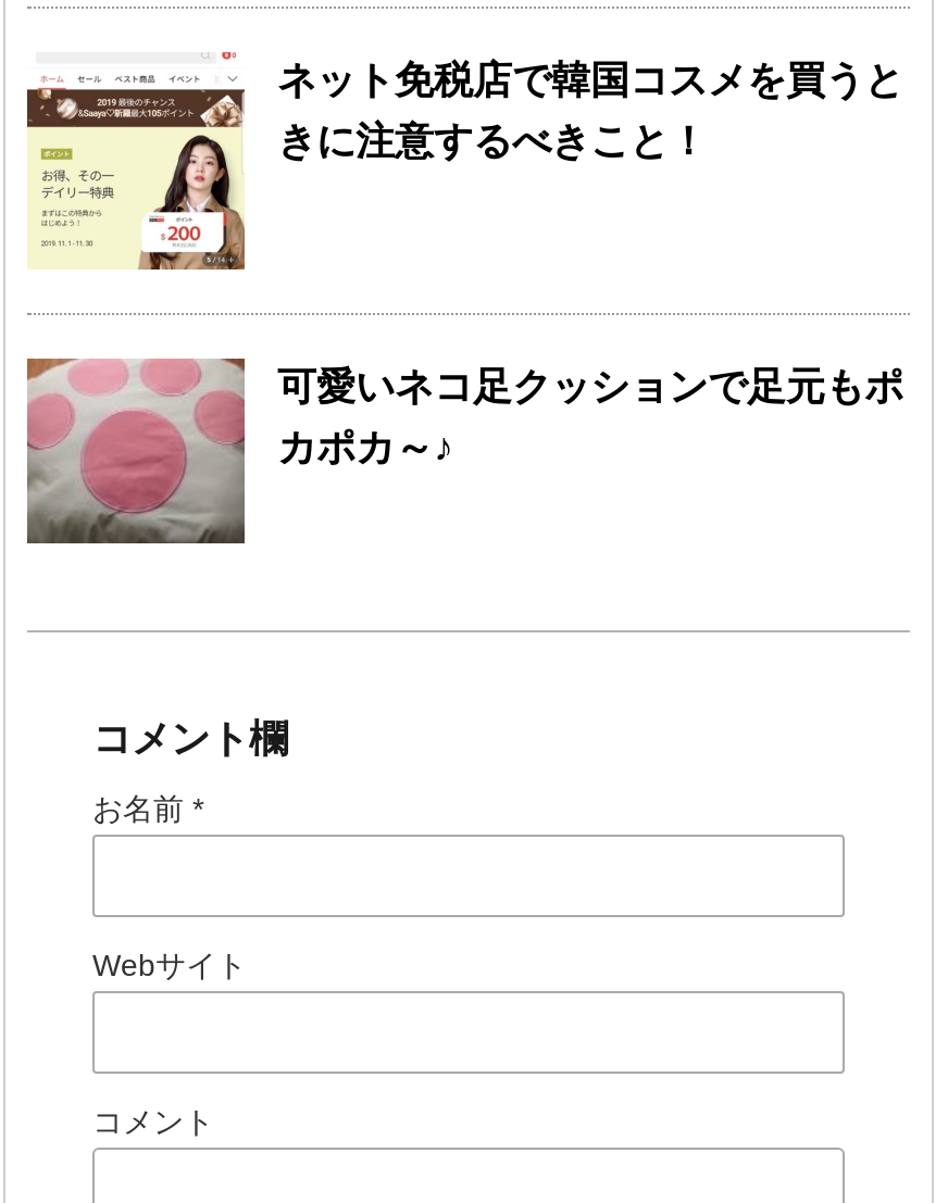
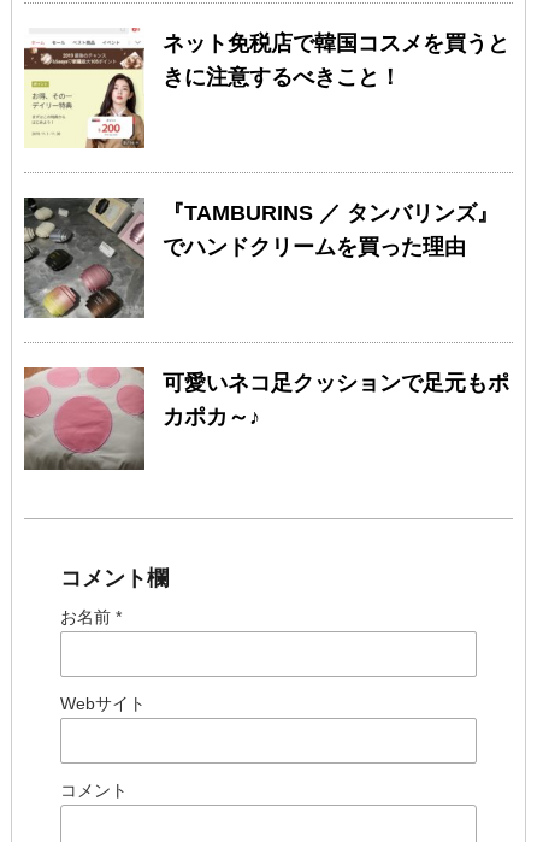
+ [image]
+ 『TAMBURINS ／ タンバリンズ』
+ でハンドクリームを買った理由
